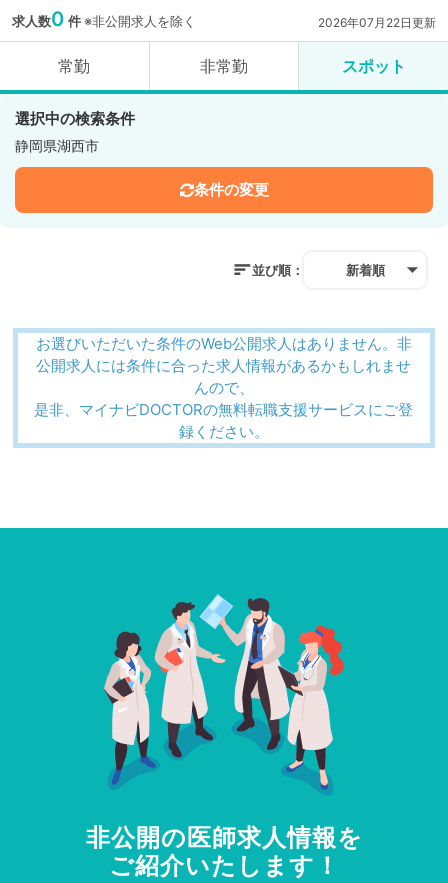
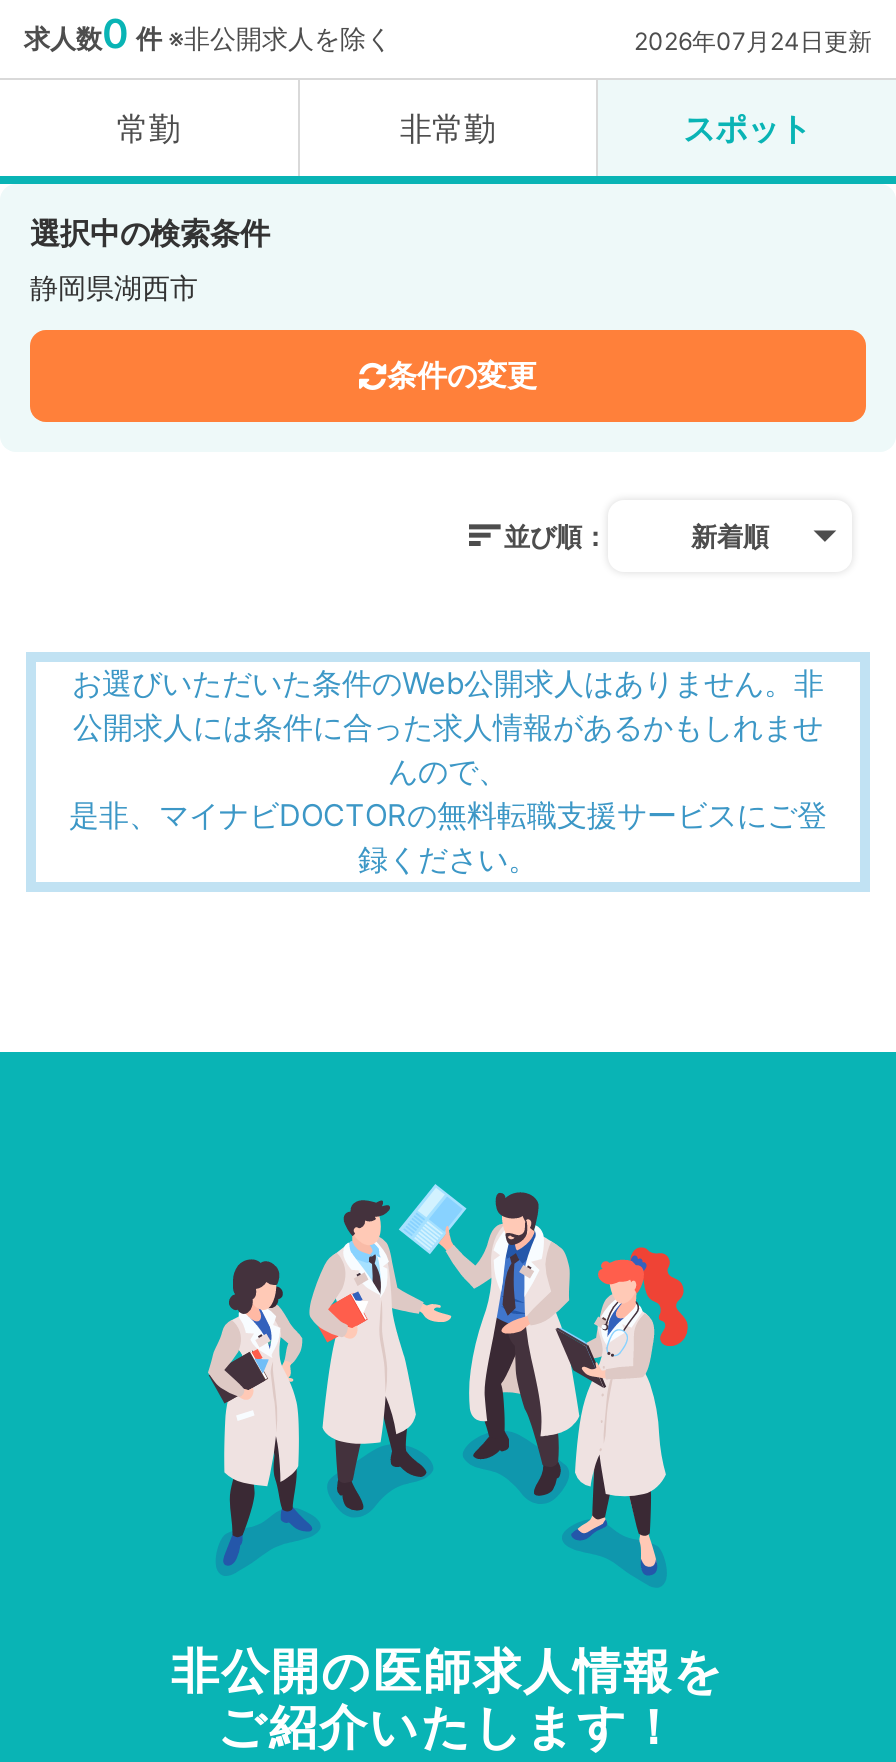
- 2026年07月22日更新
+ 2026年07月24日更新
